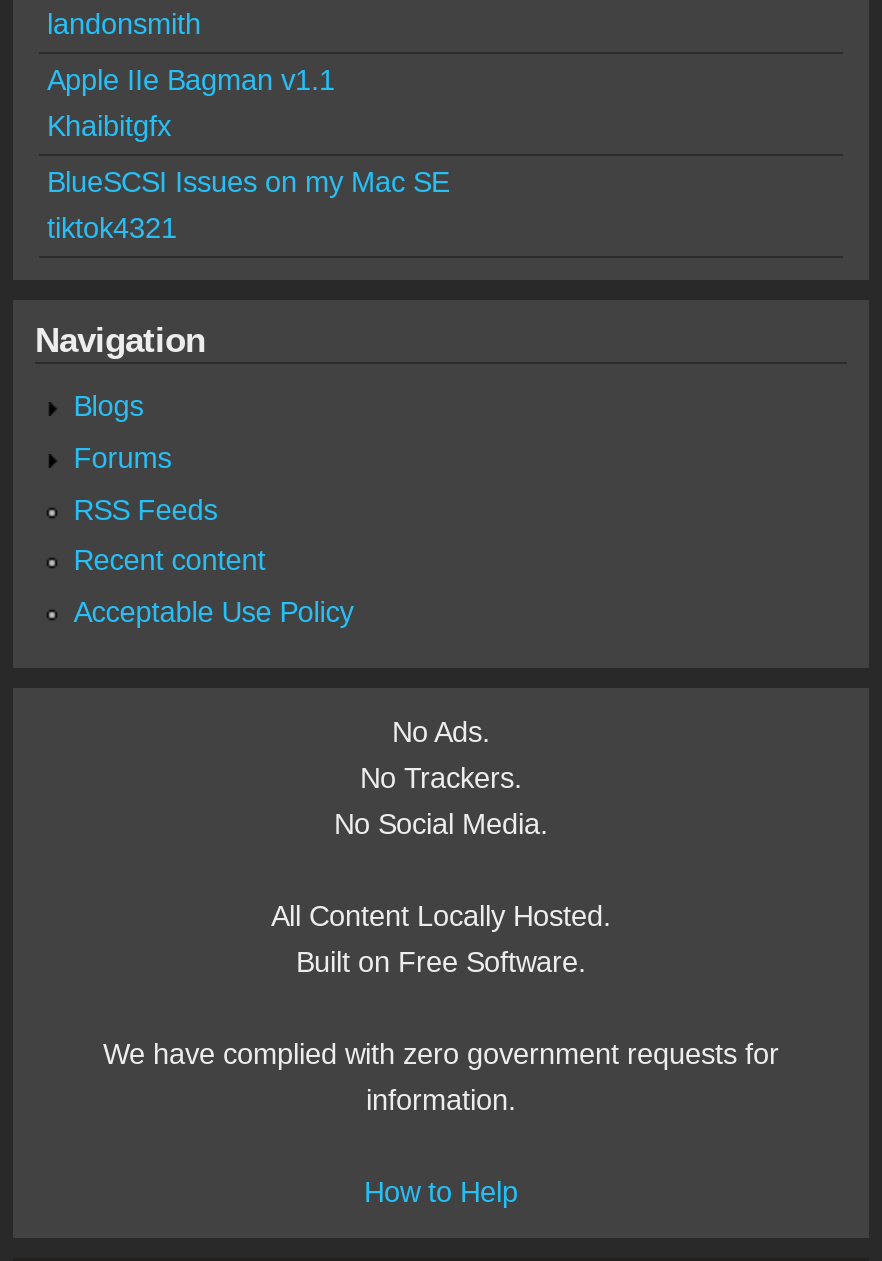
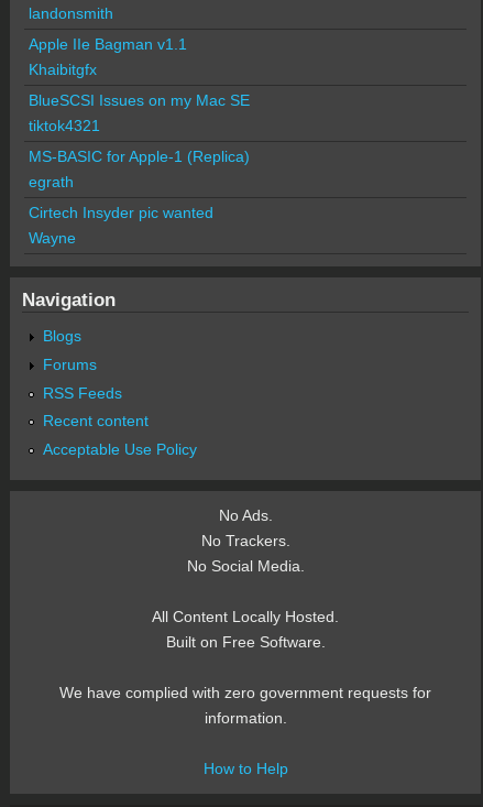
+ MS-BASIC for Apple-1 (Replica)
+ egrath
+ Cirtech Insyder pic wanted
+ Wayne
